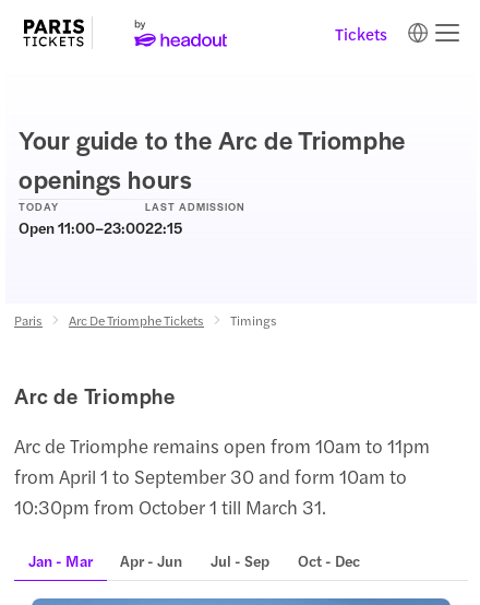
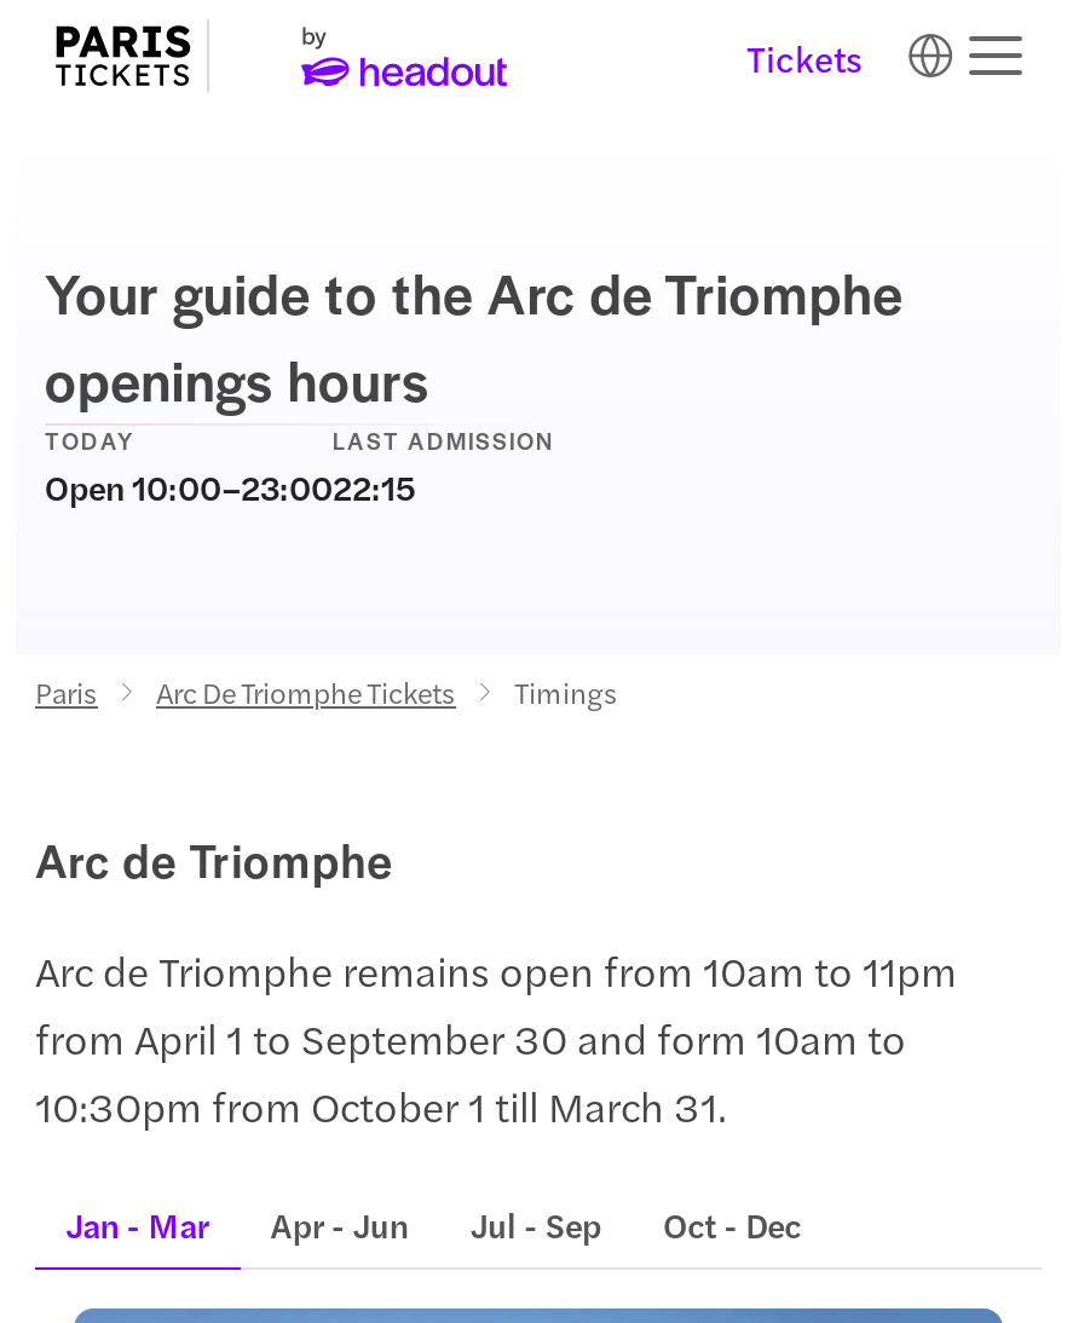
- Open 11:00–23:00 22:15
+ Open 10:00–23:00 22:15
